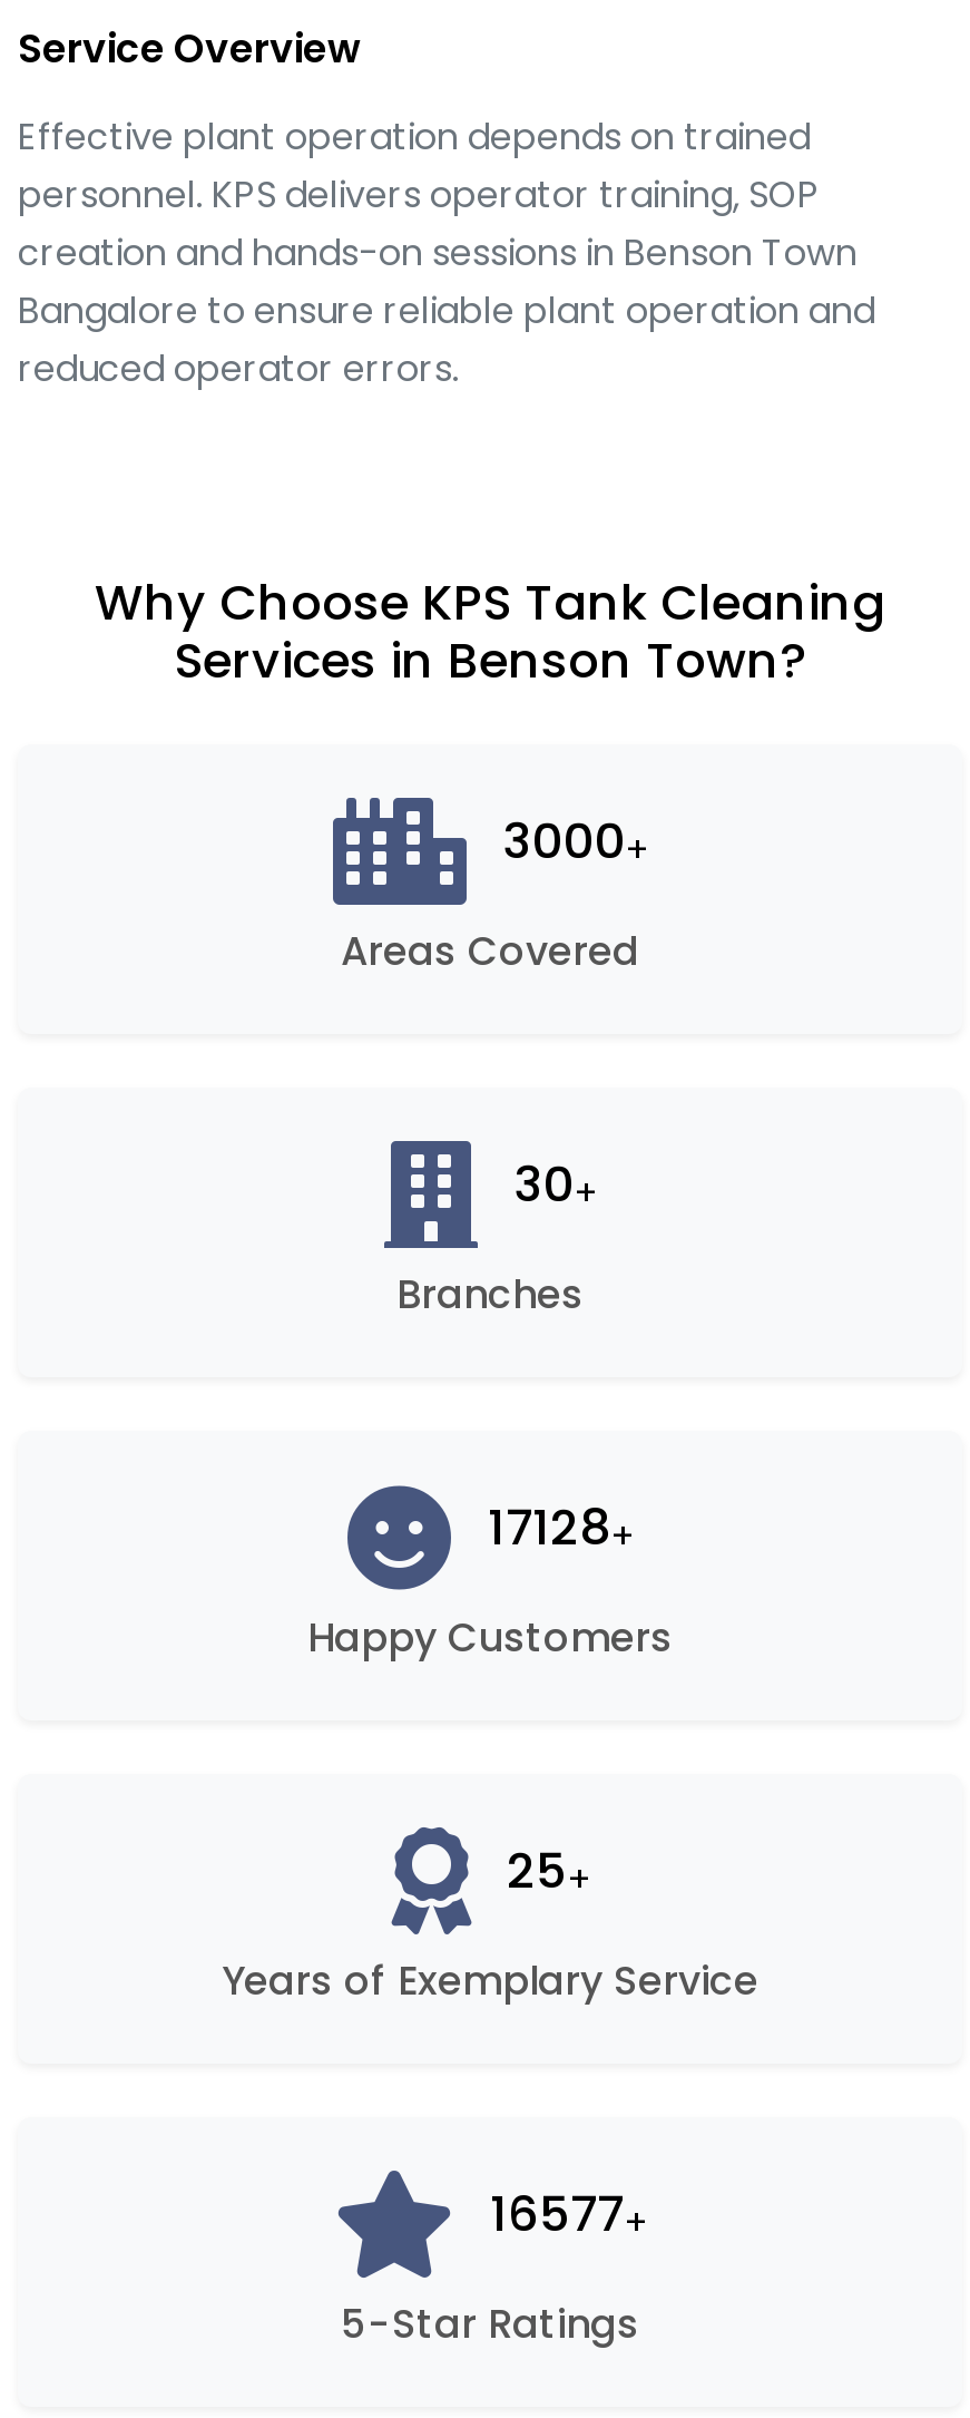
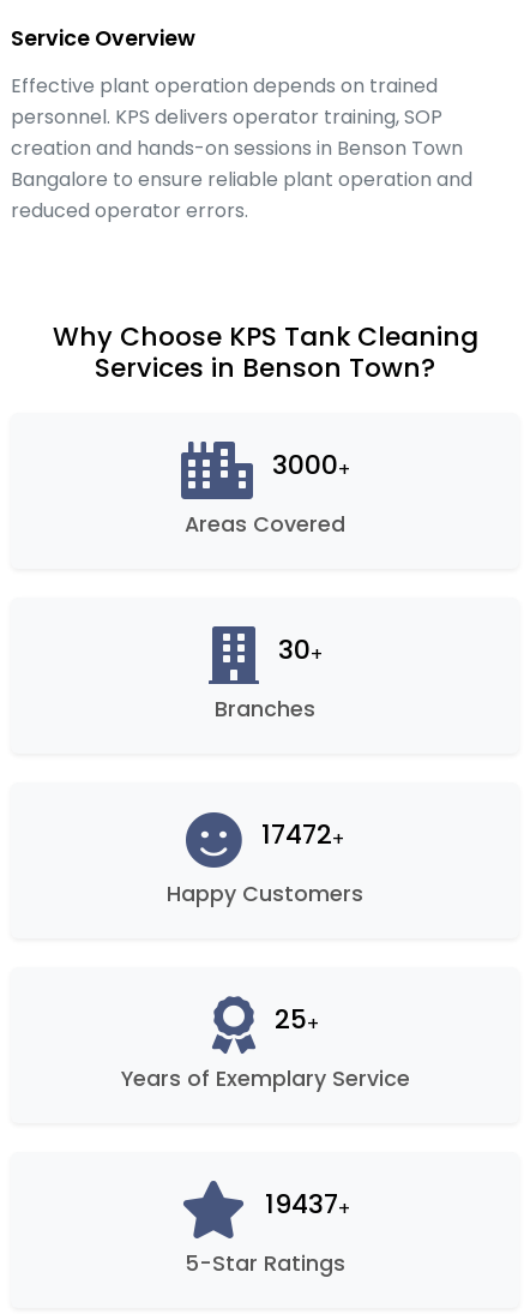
- 17128+
+ 17472+

- 16577+
+ 19437+
